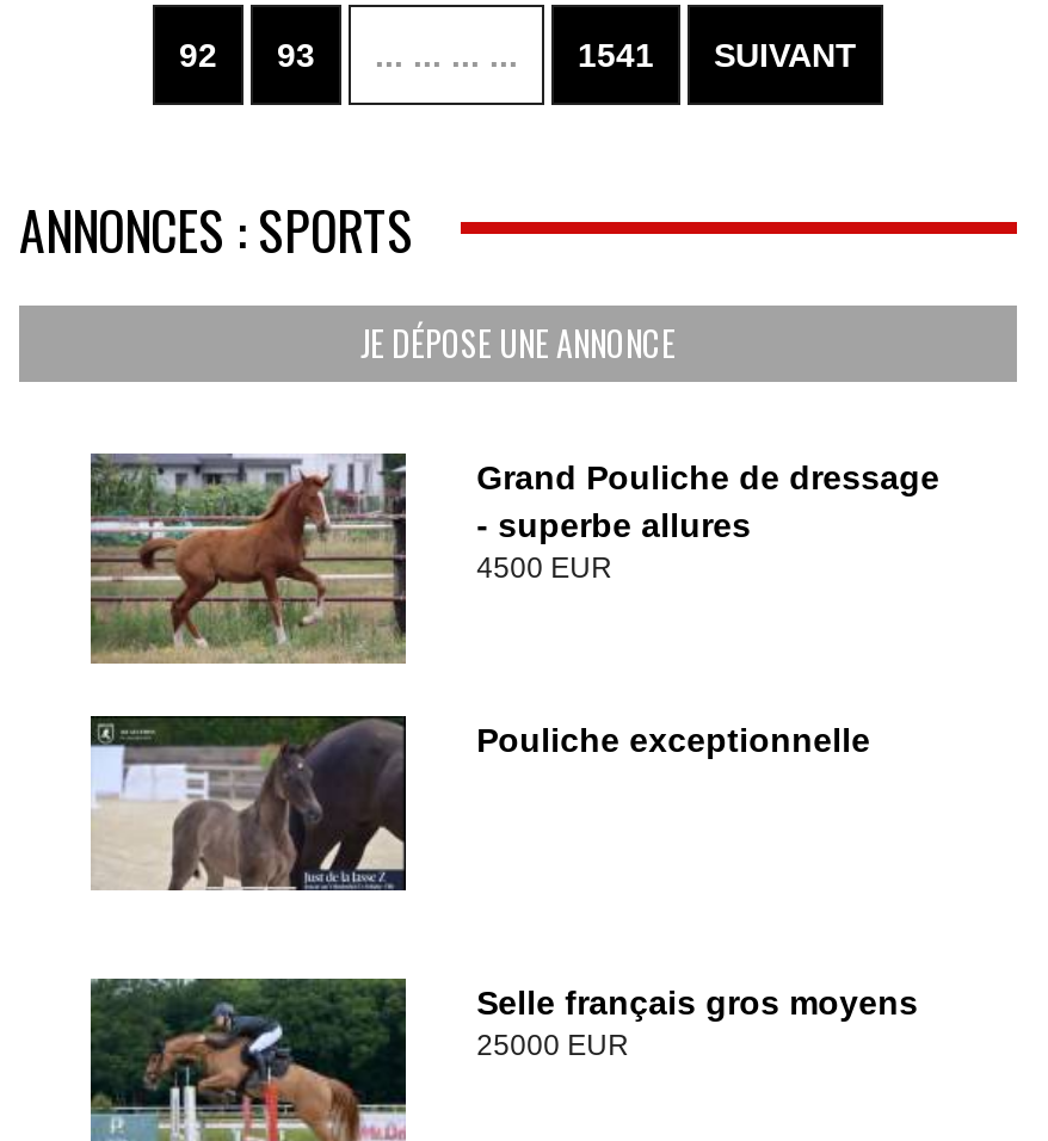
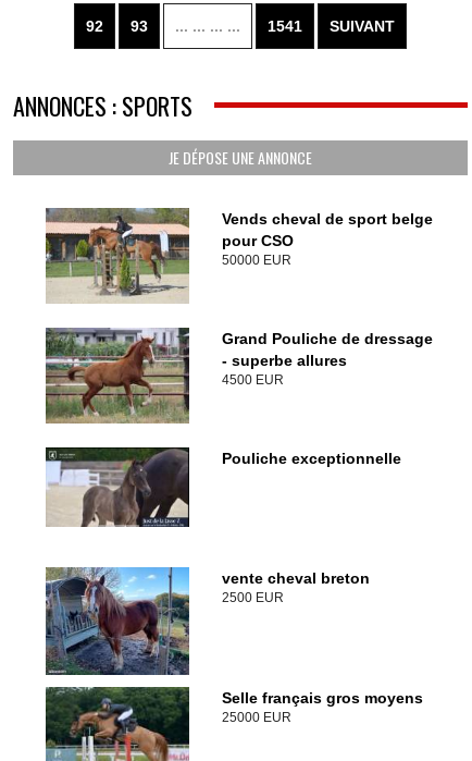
+ [image]
+ Vends cheval de sport belge
+ pour CSO
+ 50000 EUR

+ [image]
+ vente cheval breton
+ 2500 EUR
